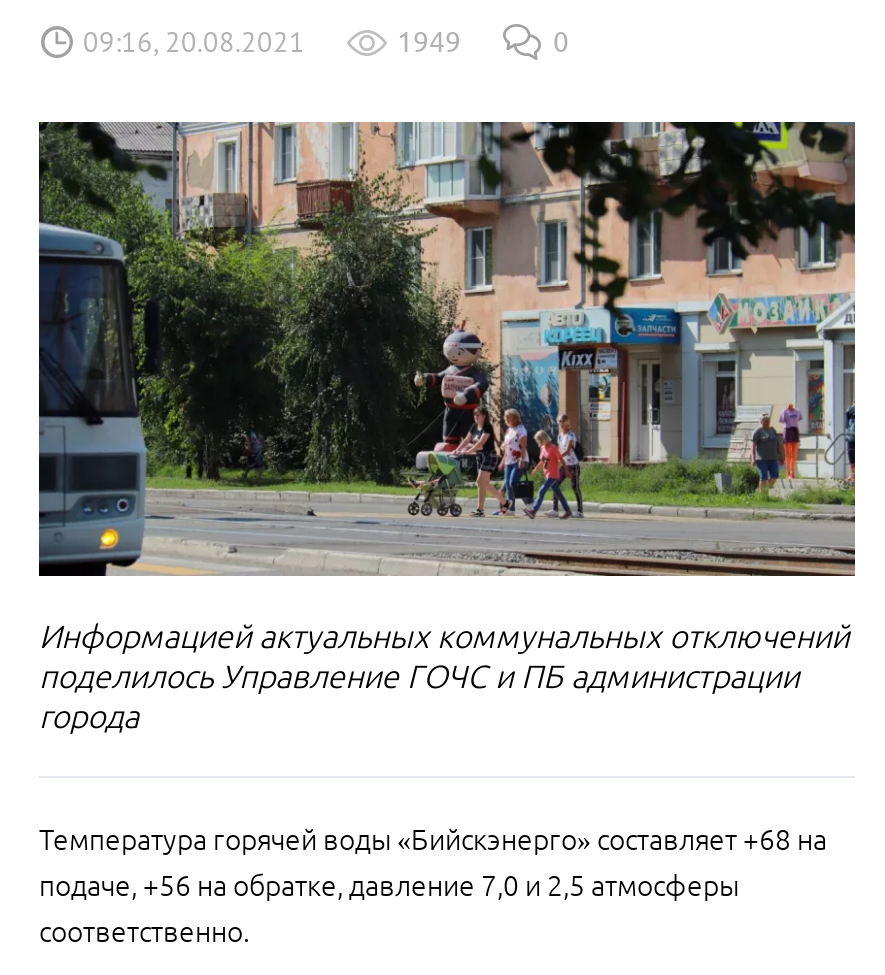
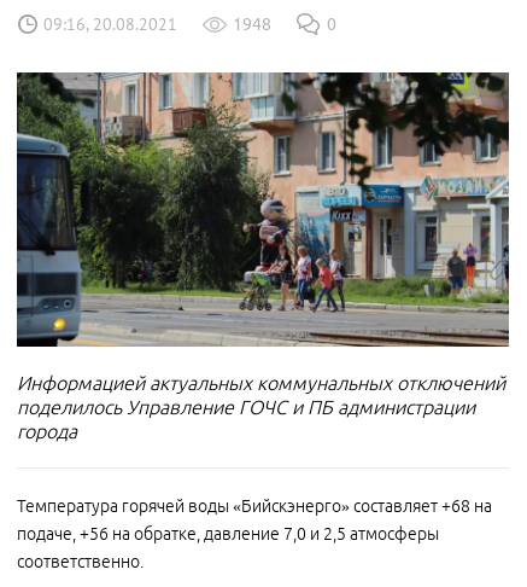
- 1949
+ 1948
